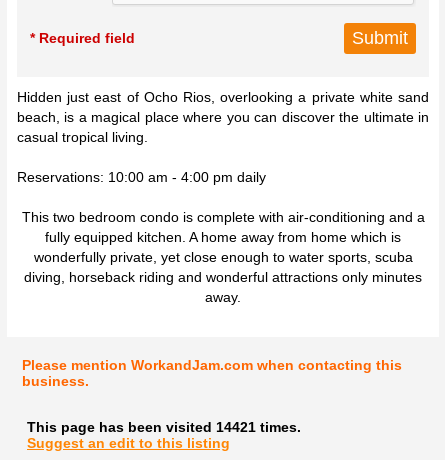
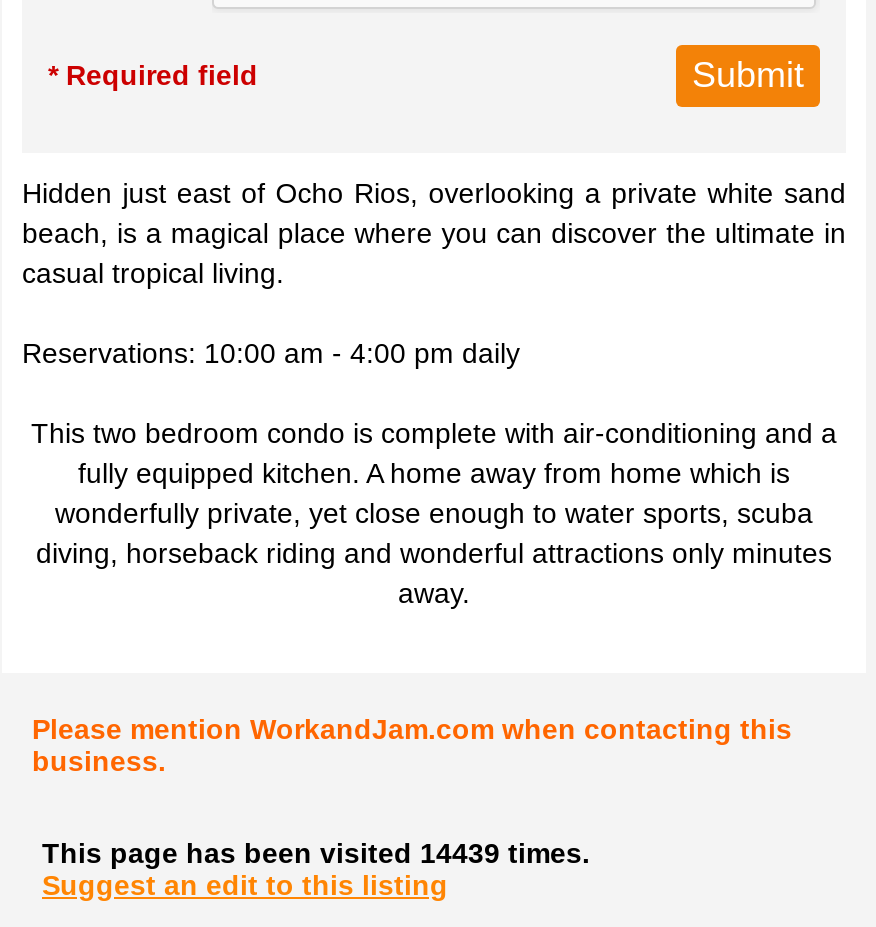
- This page has been visited 14421 times.
+ This page has been visited 14439 times.
